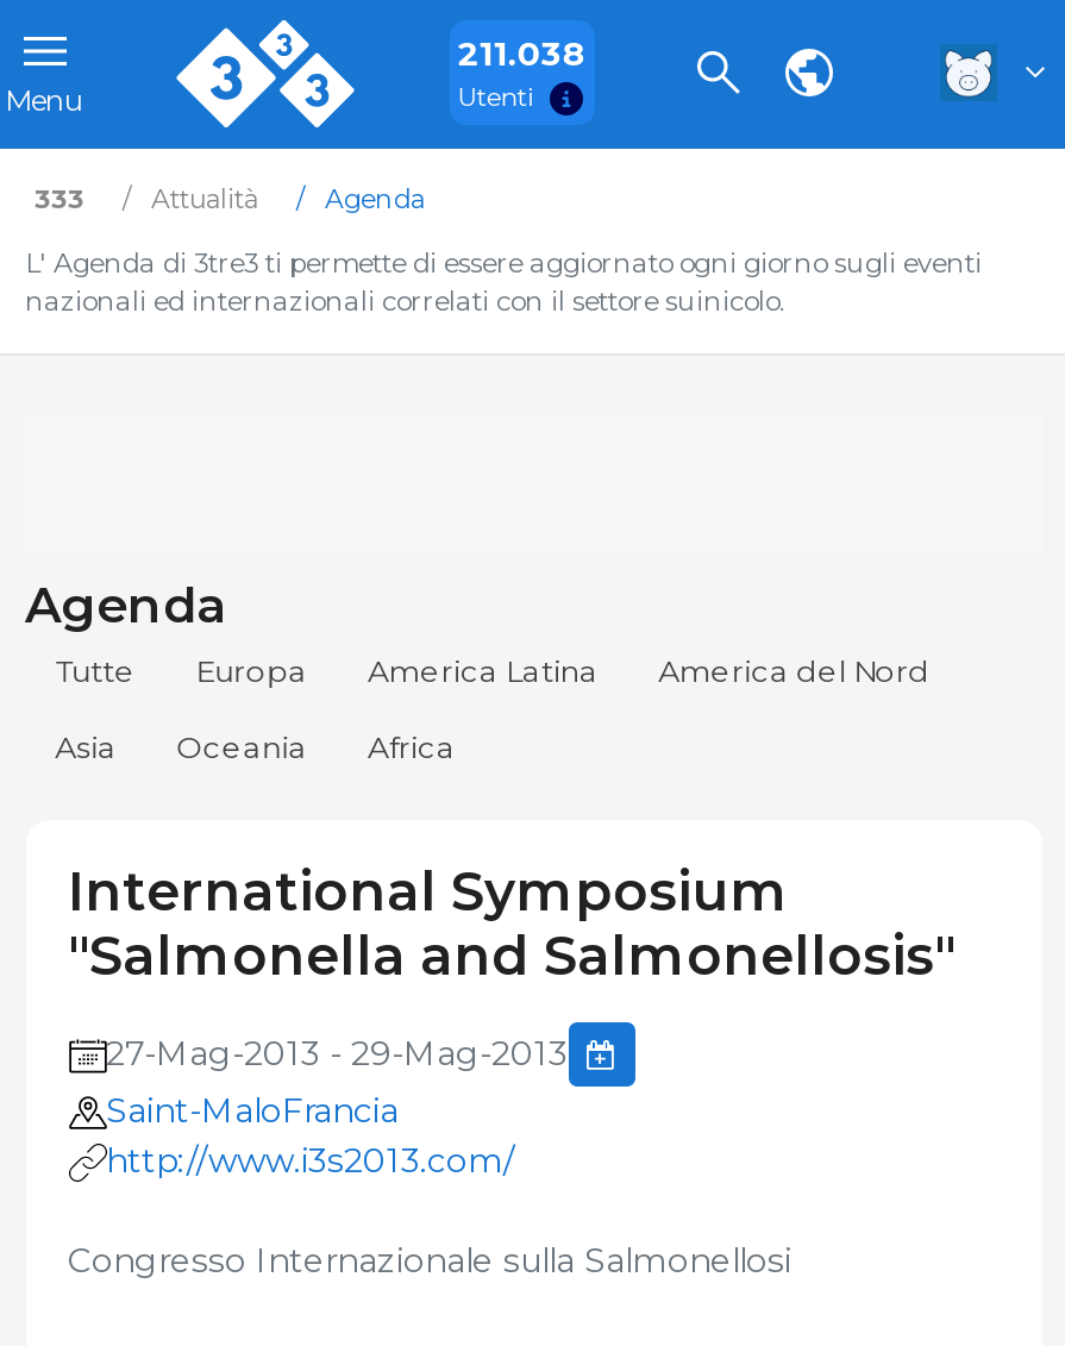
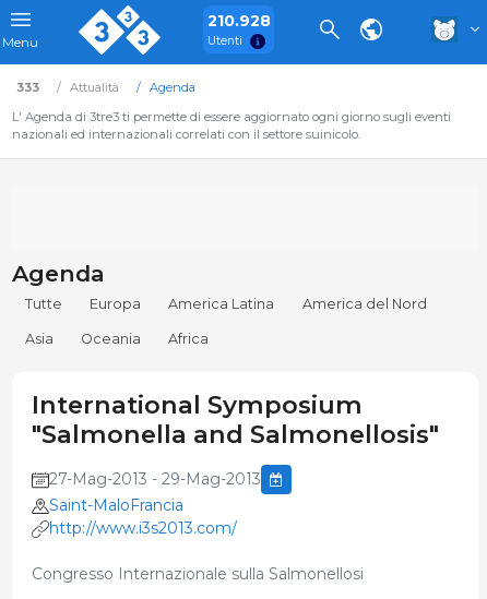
- 211.038
+ 210.928
